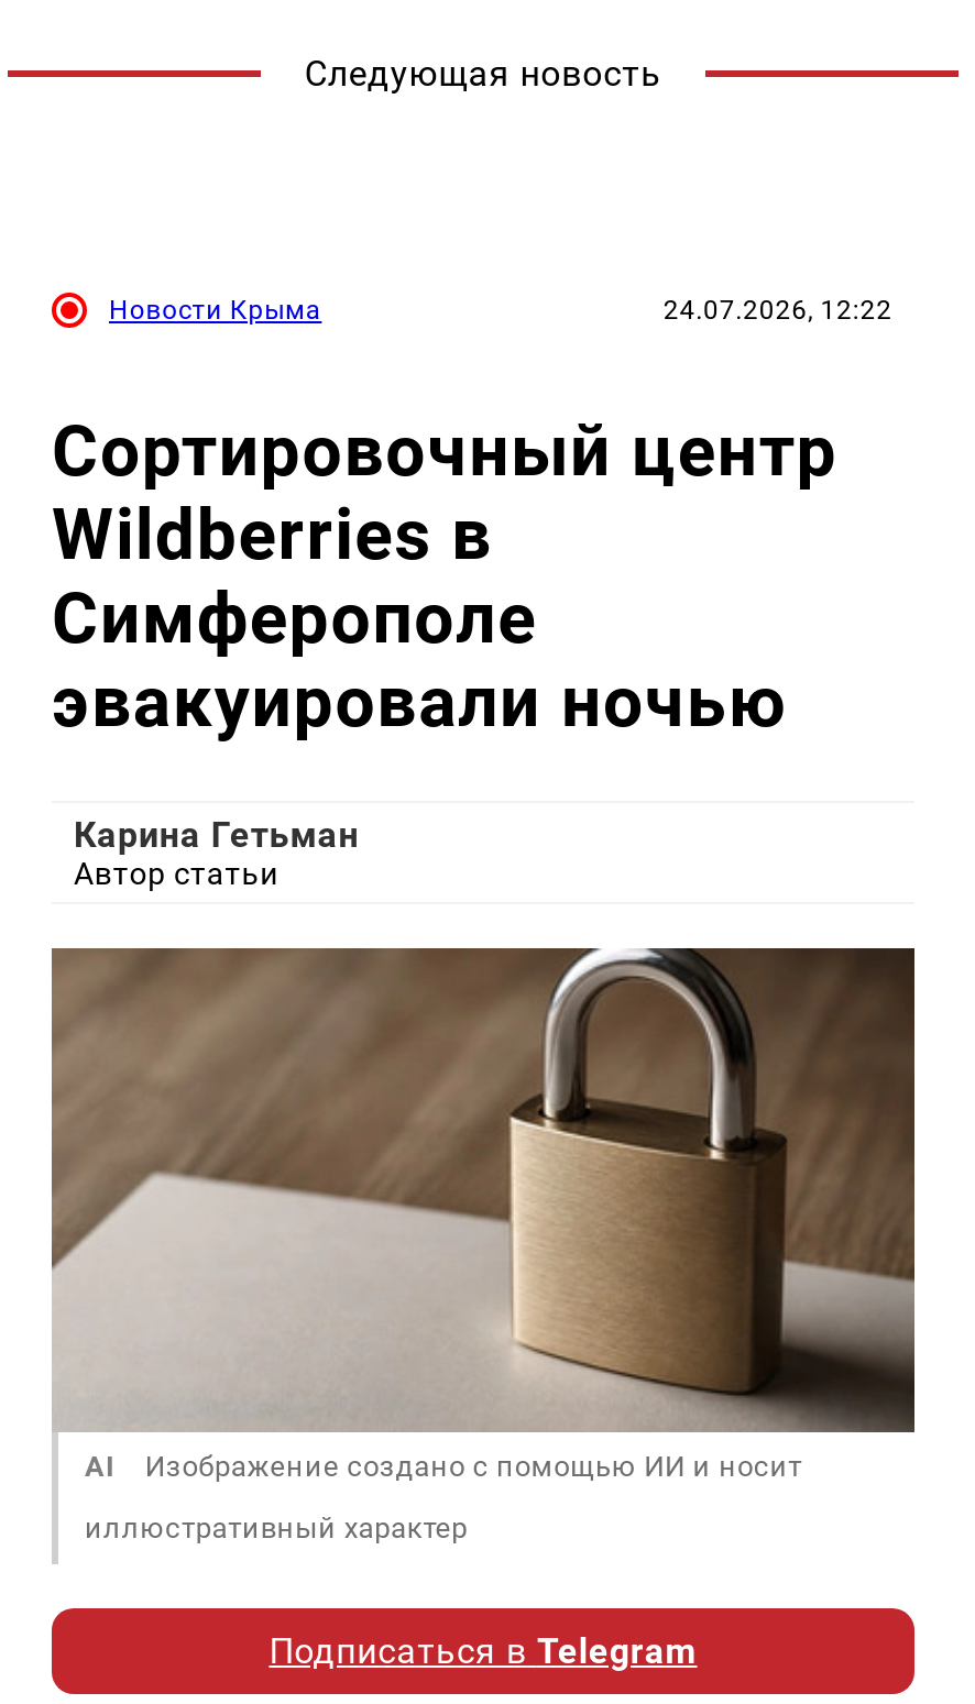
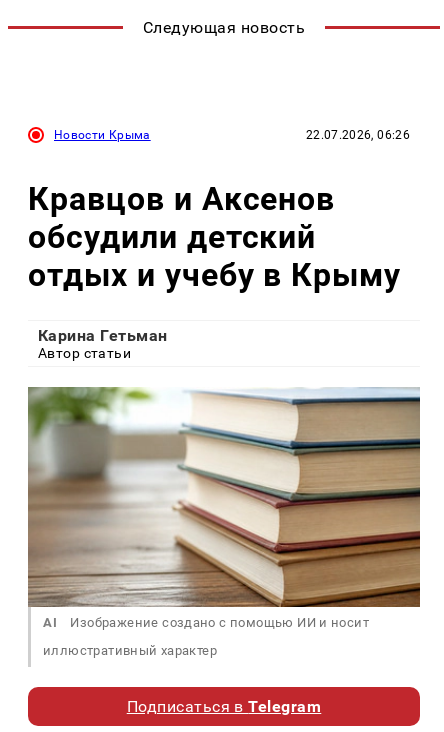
- 24.07.2026, 12:22
+ 22.07.2026, 06:26

- Сортировочный центр
- Wildberries в
- Симферополе
- эвакуировали ночью
+ Кравцов и Аксенов
+ обсудили детский
+ отдых и учебу в Крыму

- [image]
+ [image]
